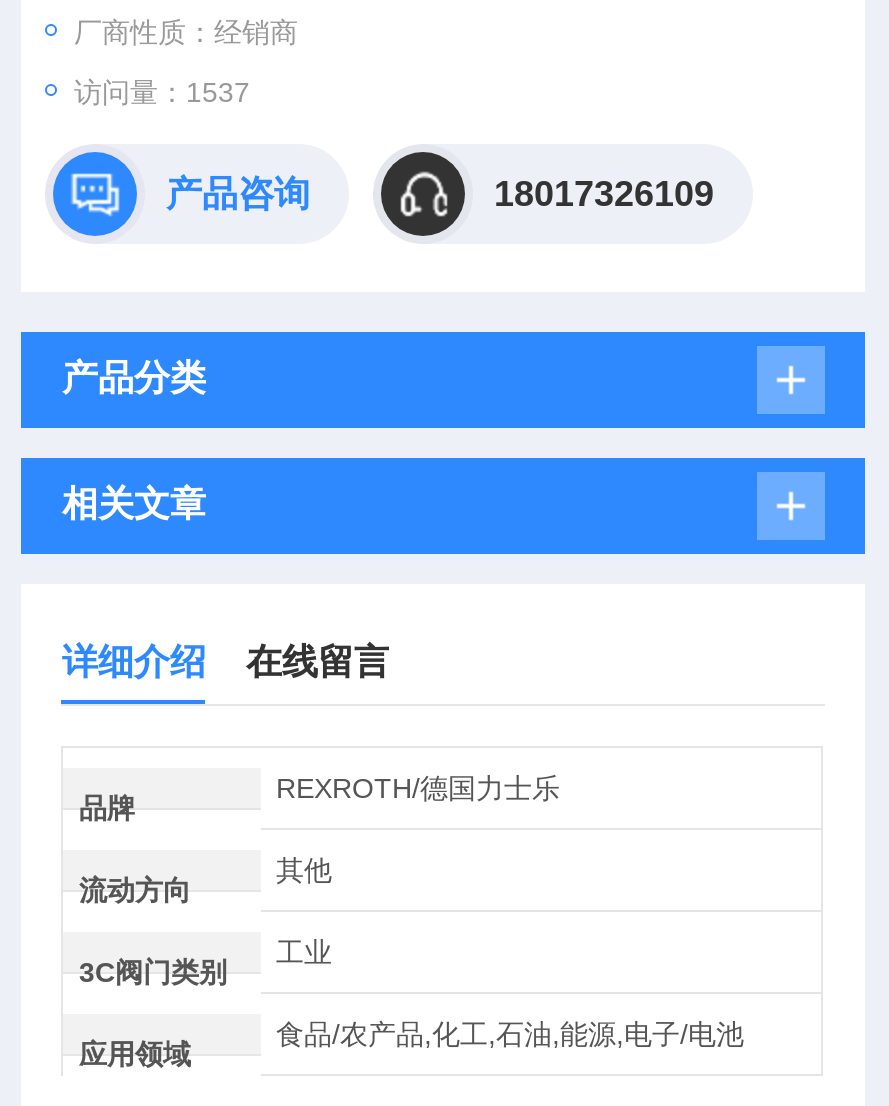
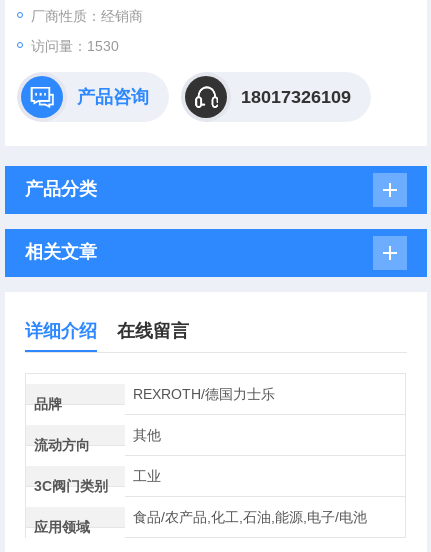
- 访问量：1537
+ 访问量：1530
